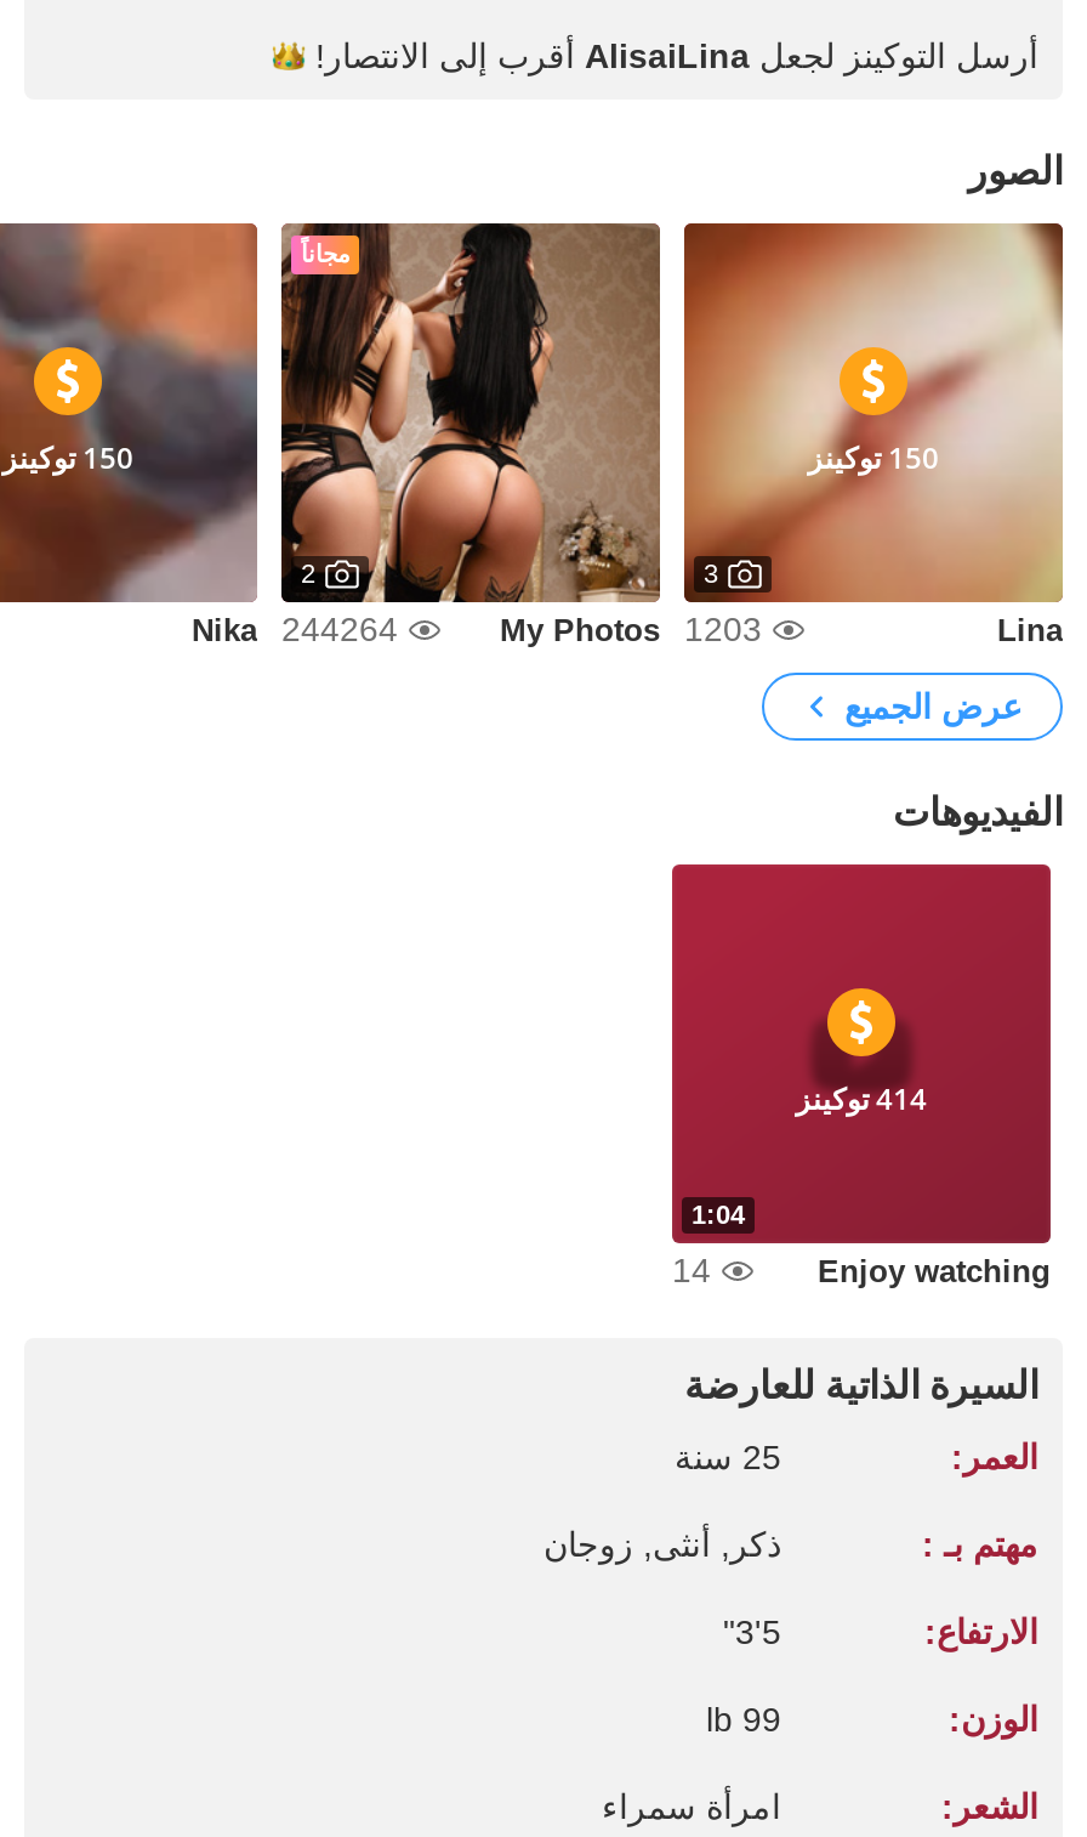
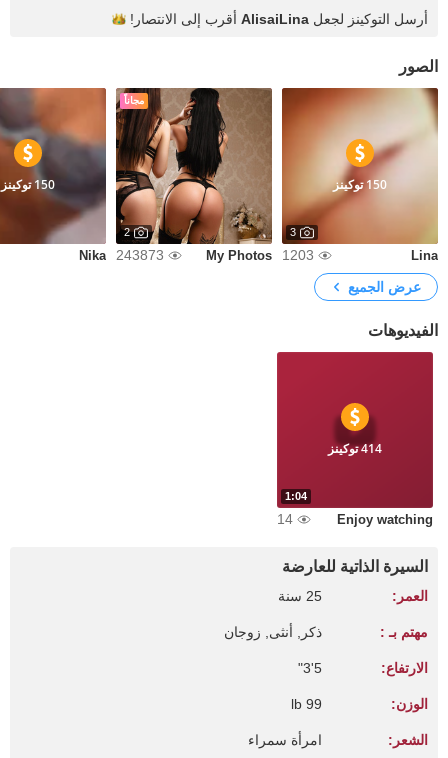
- Nika 244264
+ Nika 243873
